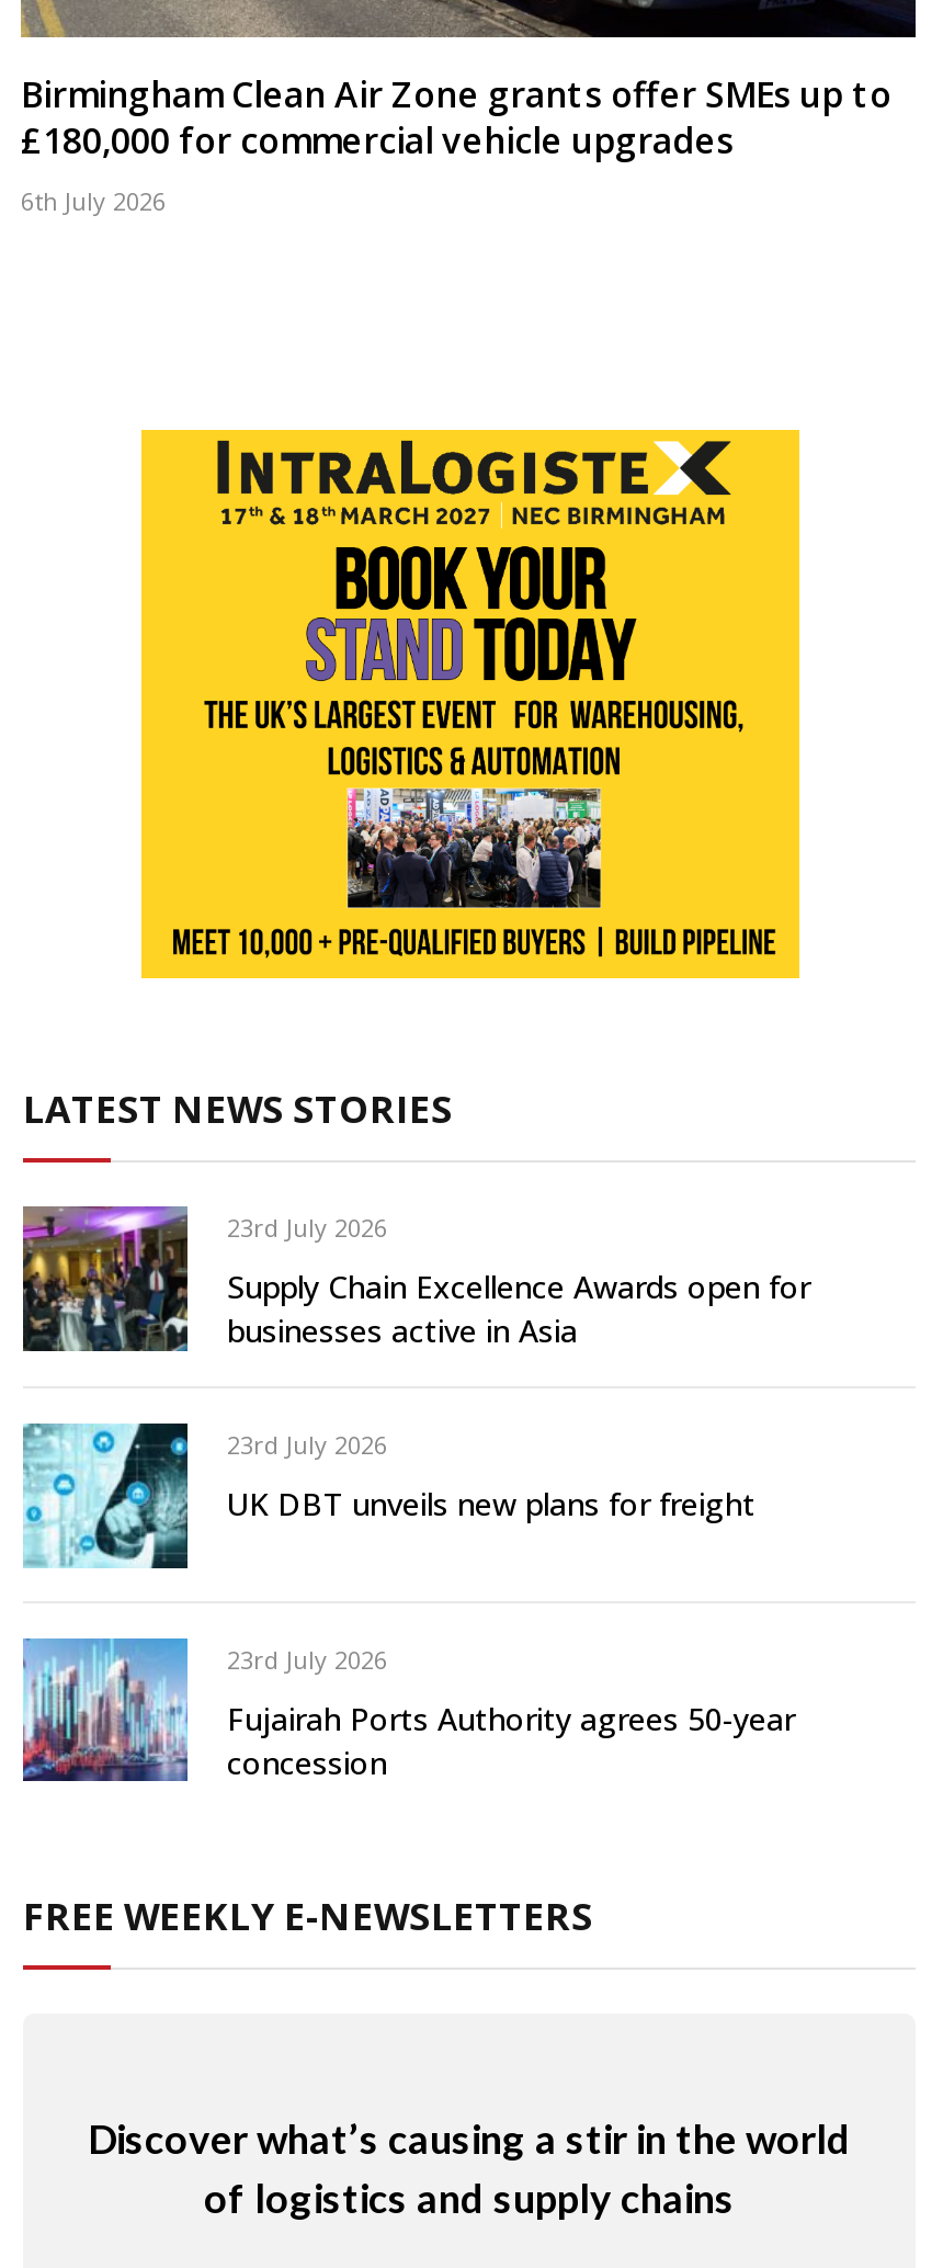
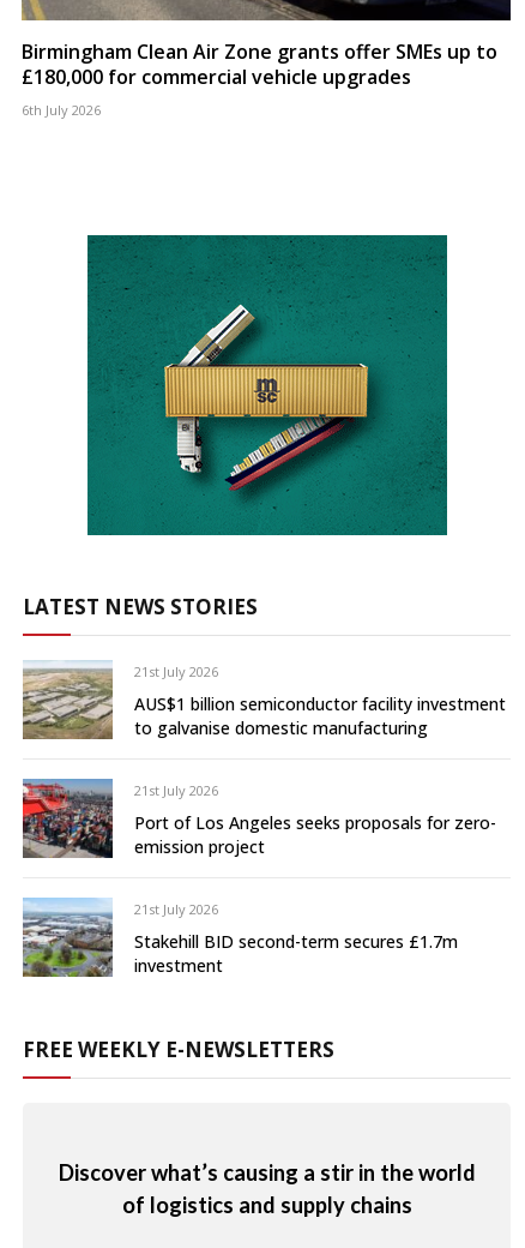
- [image]
+ [image]

- [image]
- 23rd July 2026
+ [image]
+ 21st July 2026

- Supply Chain Excellence Awards open for
- businesses active in Asia
+ AUS$1 billion semiconductor facility investment
+ to galvanise domestic manufacturing

- [image]
- 23rd July 2026
+ [image]
+ 21st July 2026

- UK DBT unveils new plans for freight
+ Port of Los Angeles seeks proposals for zero-
+ emission project

- [image]
- 23rd July 2026
+ [image]
+ 21st July 2026

- Fujairah Ports Authority agrees 50-year
- concession
+ Stakehill BID second-term secures £1.7m
+ investment
